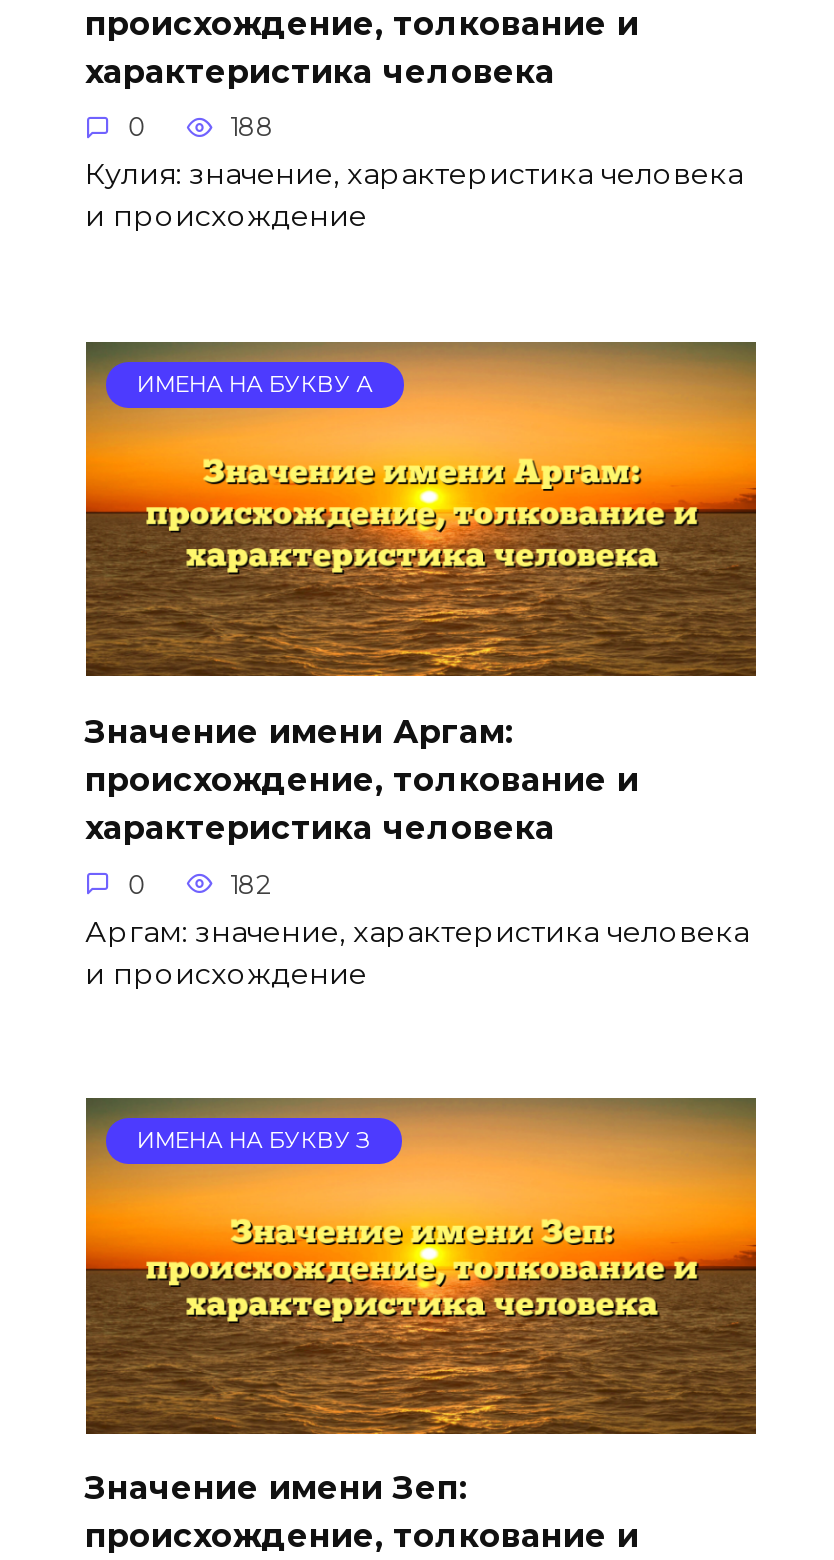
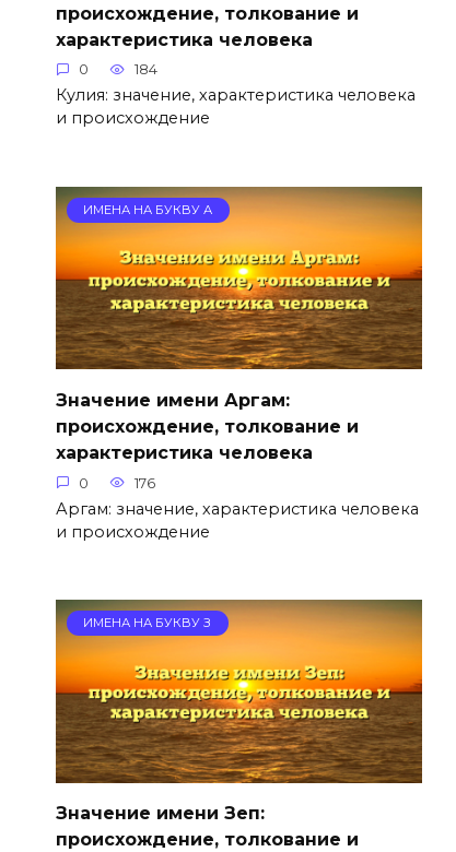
- 188
+ 184

- 182
+ 176
